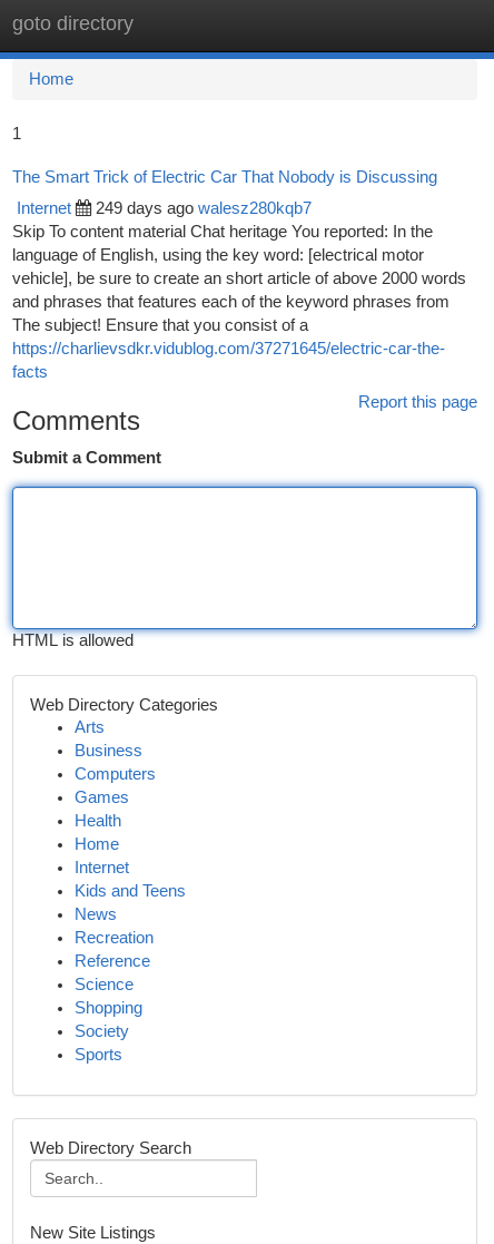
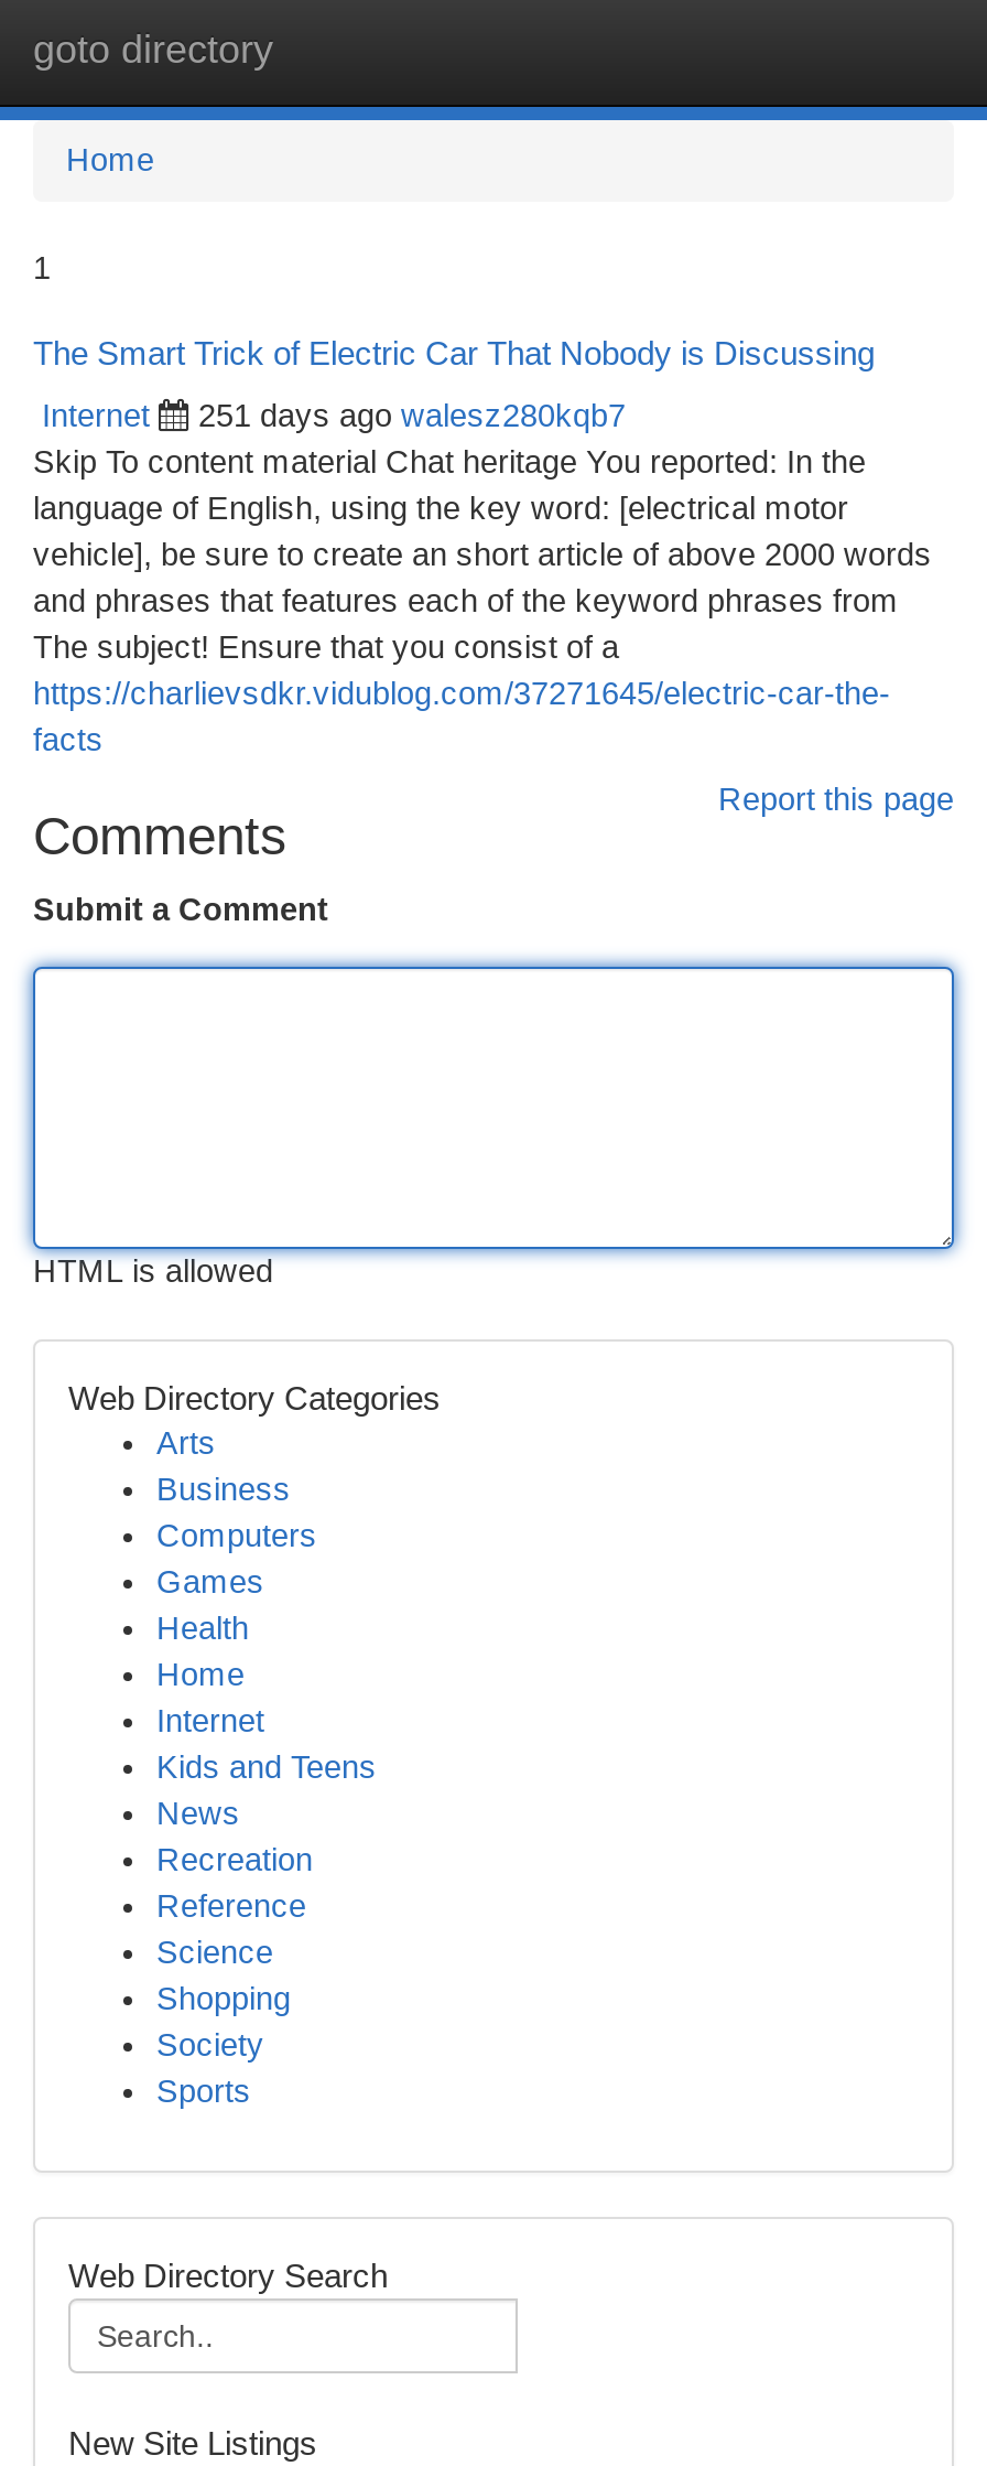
- 249 days ago walesz280kqb7
+ 251 days ago walesz280kqb7
